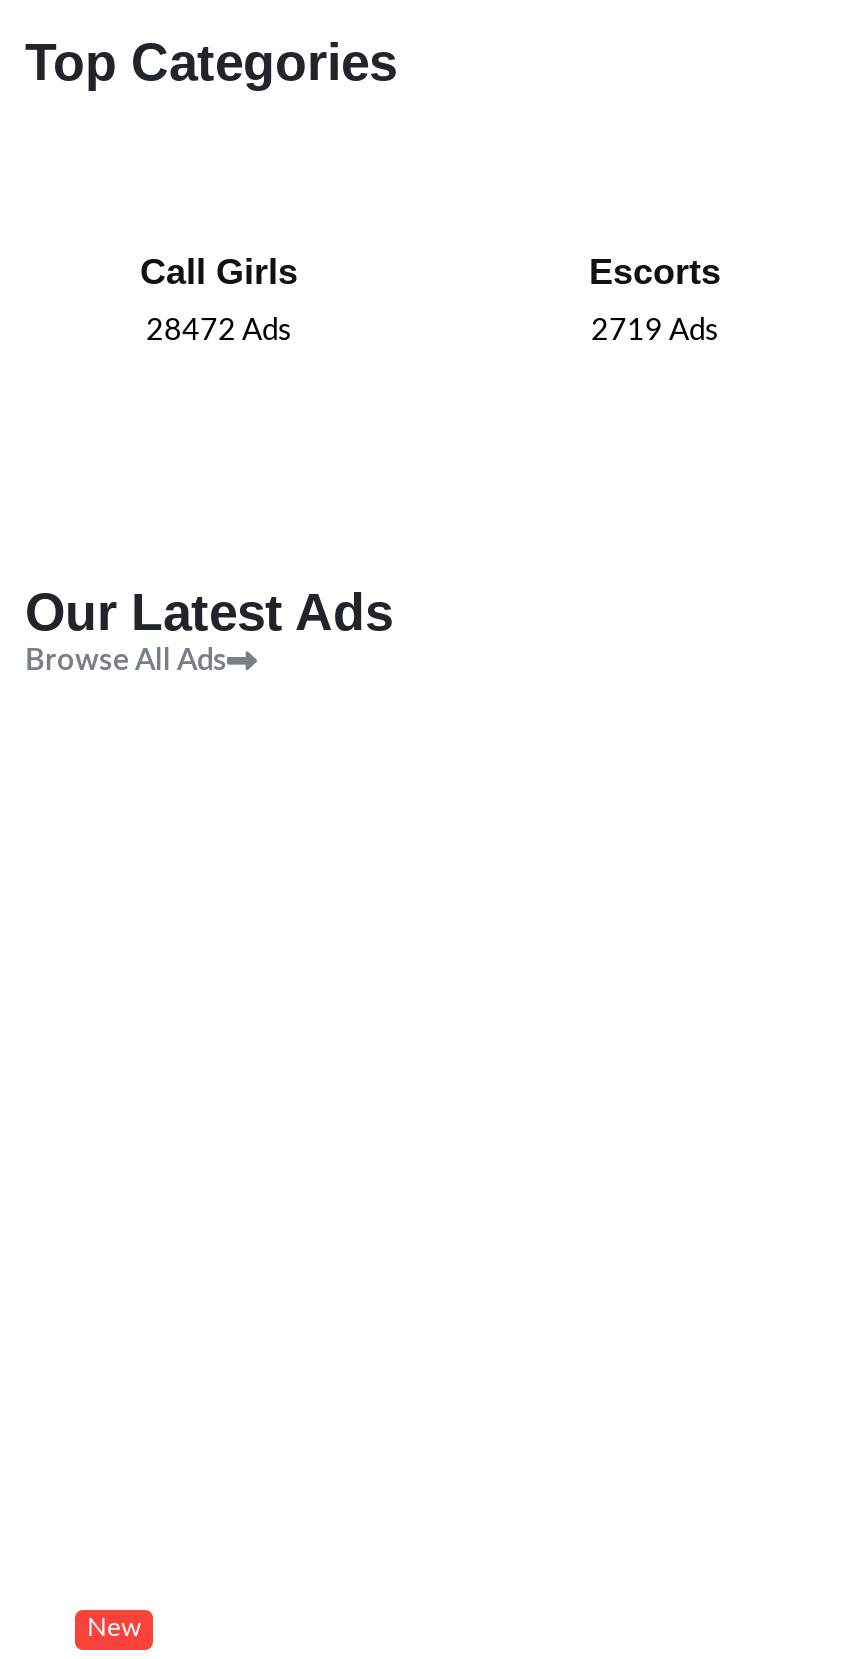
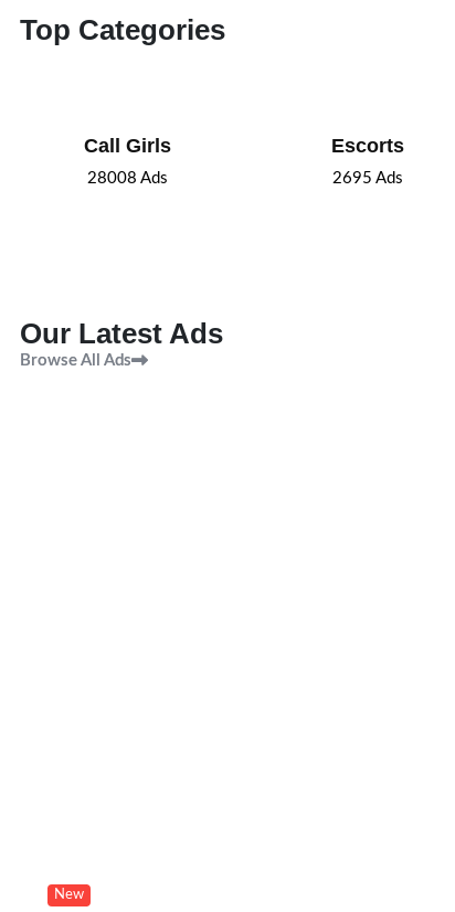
- 28472 Ads
+ 28008 Ads

- 2719 Ads
+ 2695 Ads
